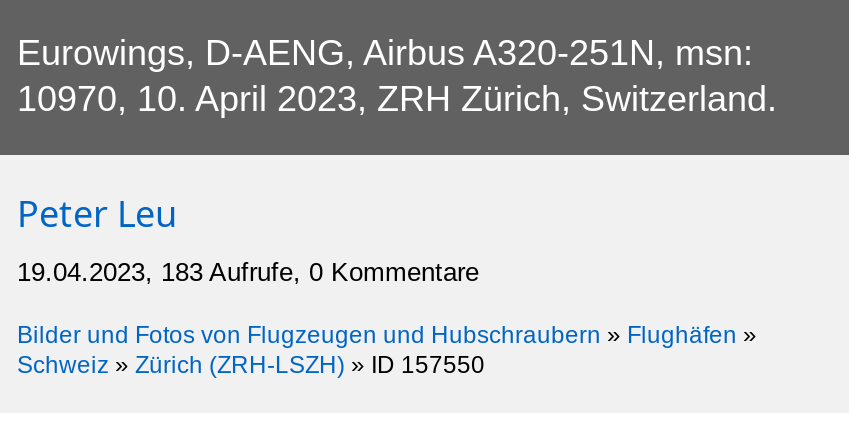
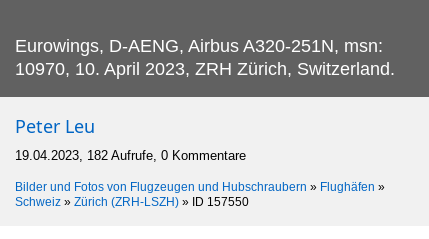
- 19.04.2023, 183 Aufrufe, 0 Kommentare
+ 19.04.2023, 182 Aufrufe, 0 Kommentare
